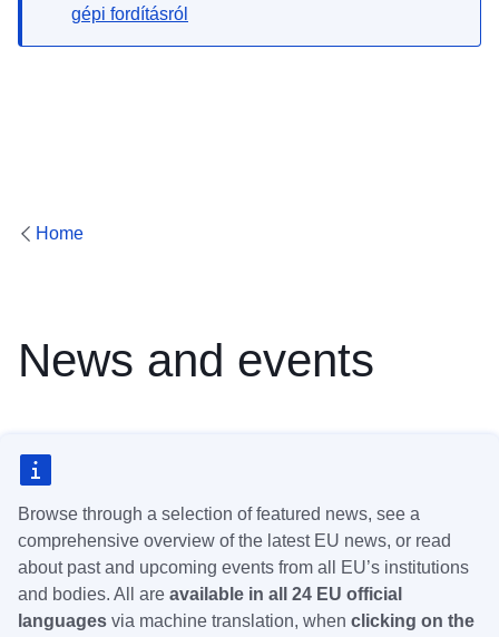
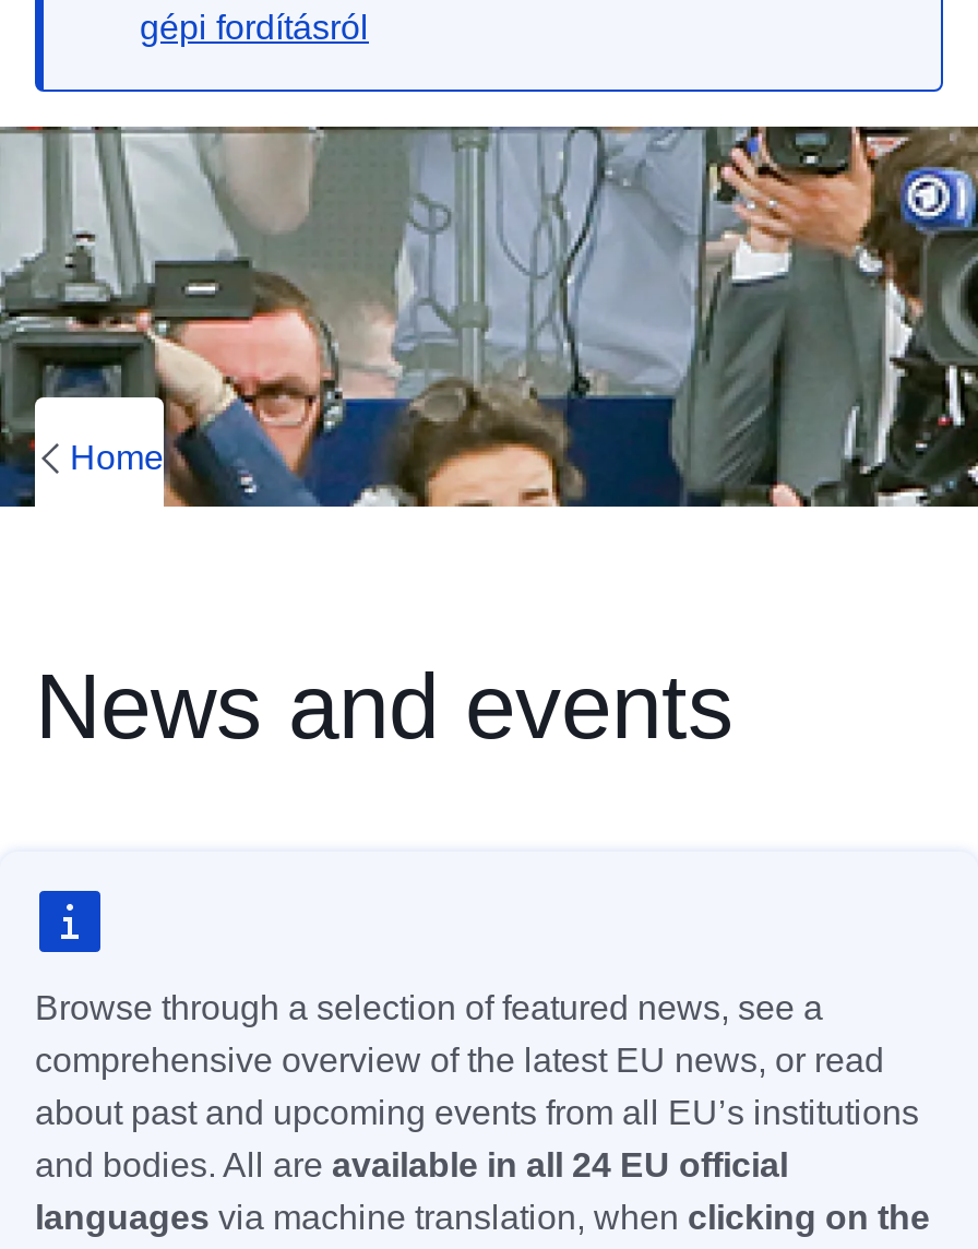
+ [image]
